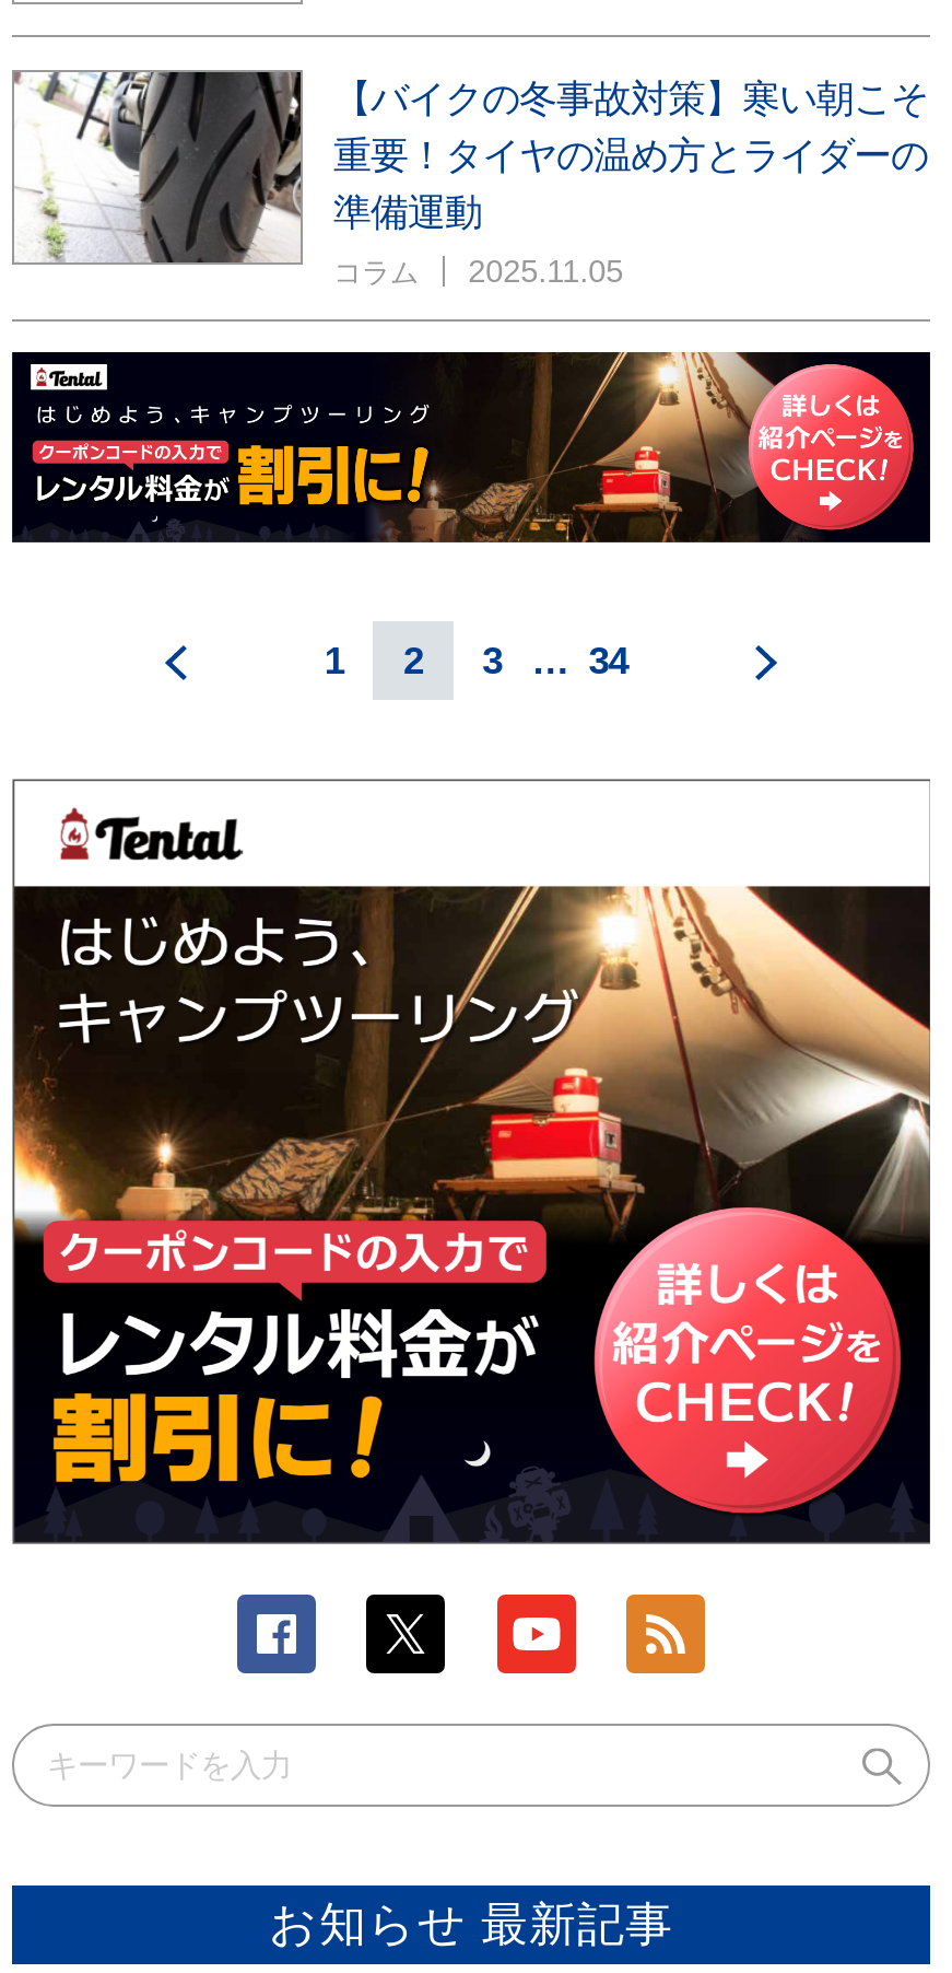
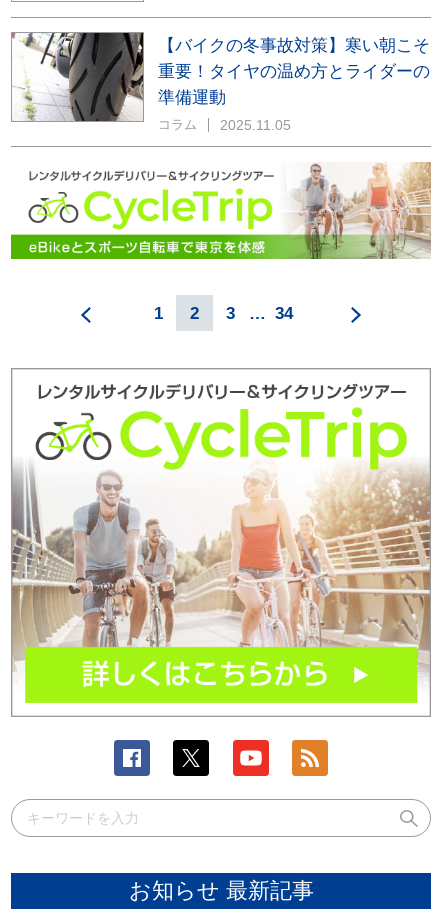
- [image]
+ [image]

- [image]
+ [image]
